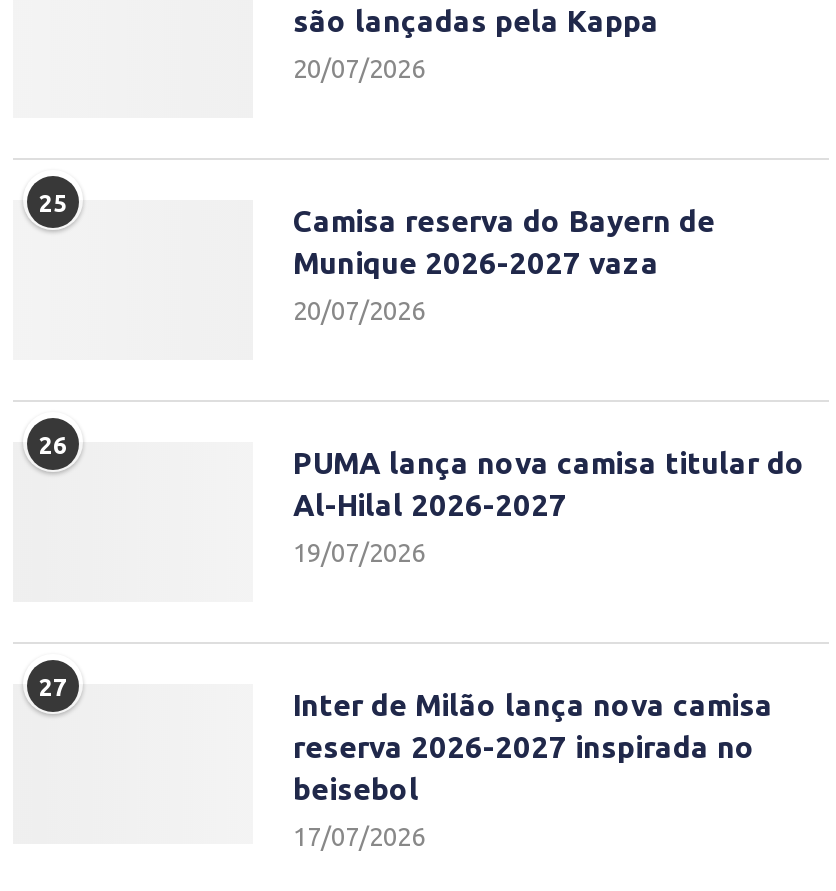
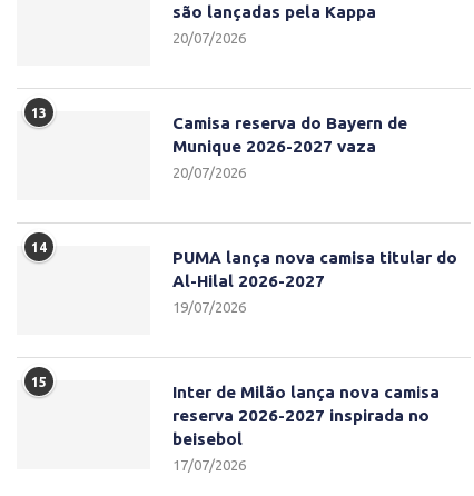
- 25
+ 13

- 26
+ 14

- 27
+ 15
